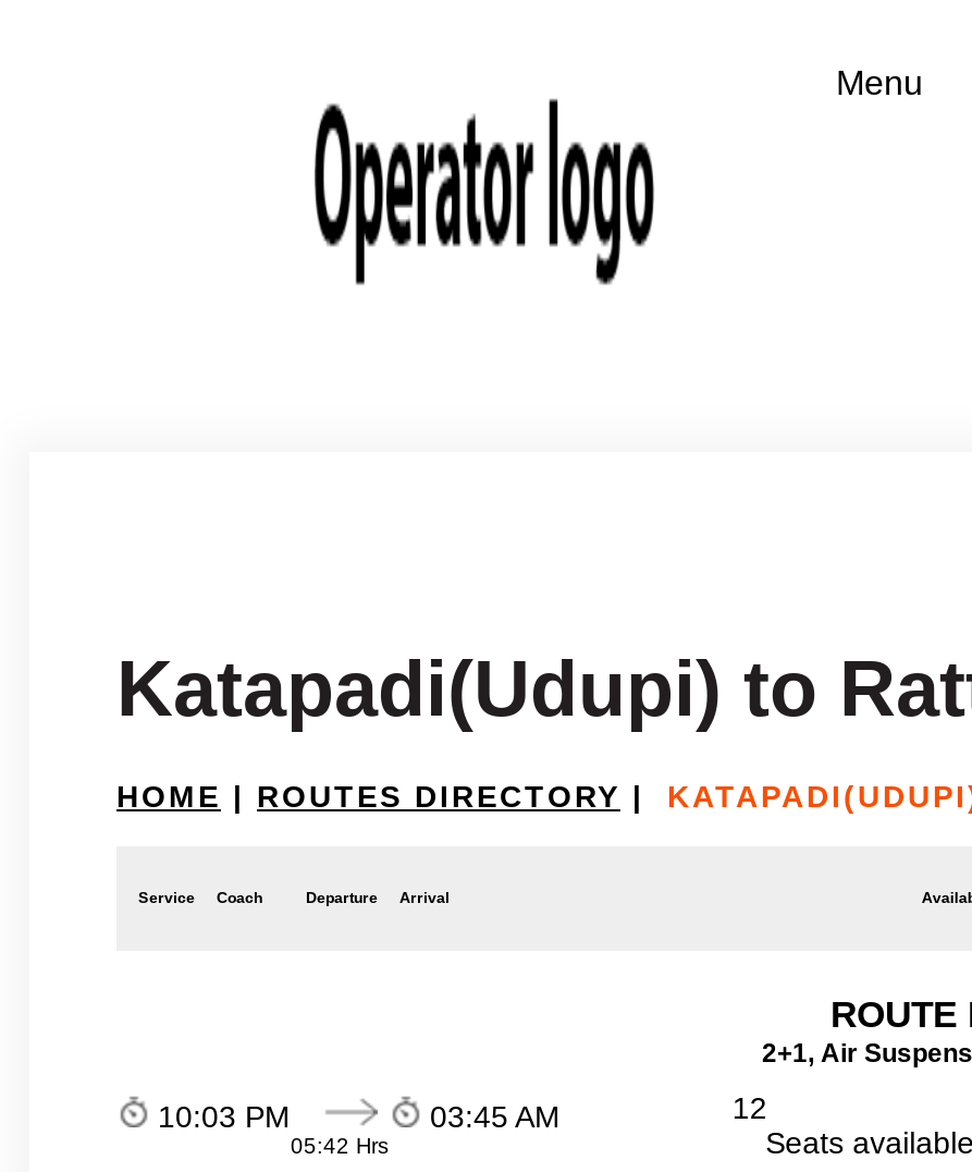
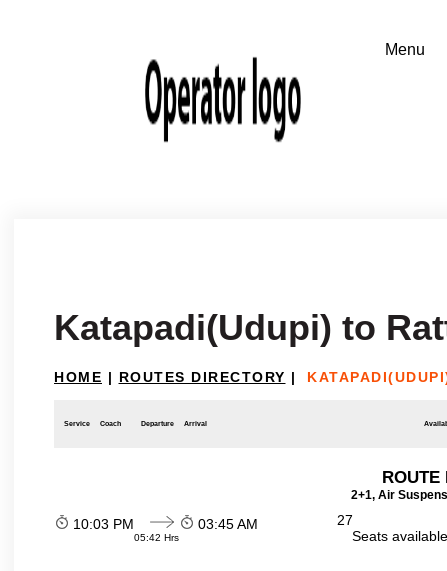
- 12
+ 27
